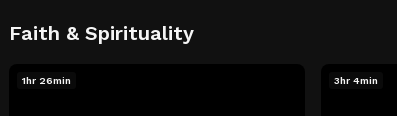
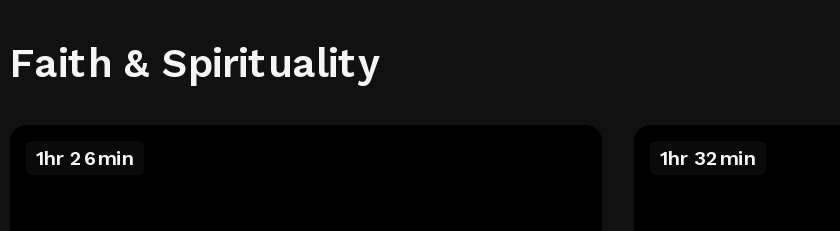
- 3hr 4min
+ 1hr 32min
